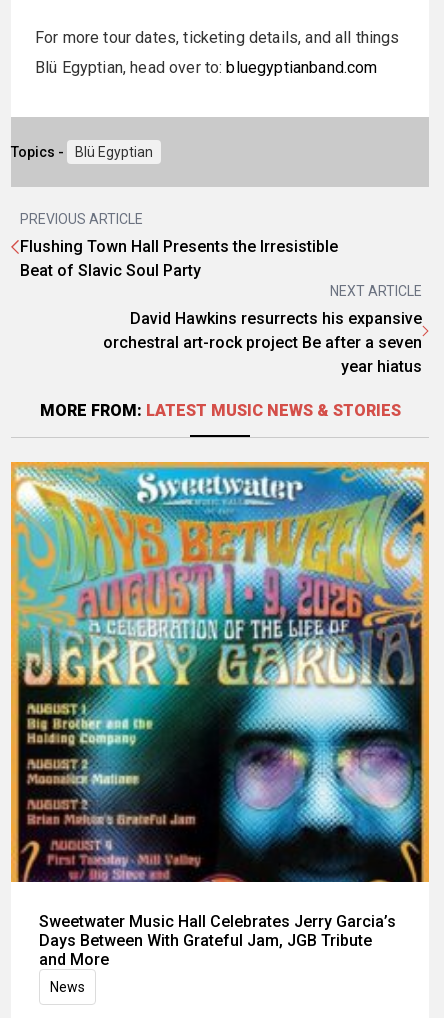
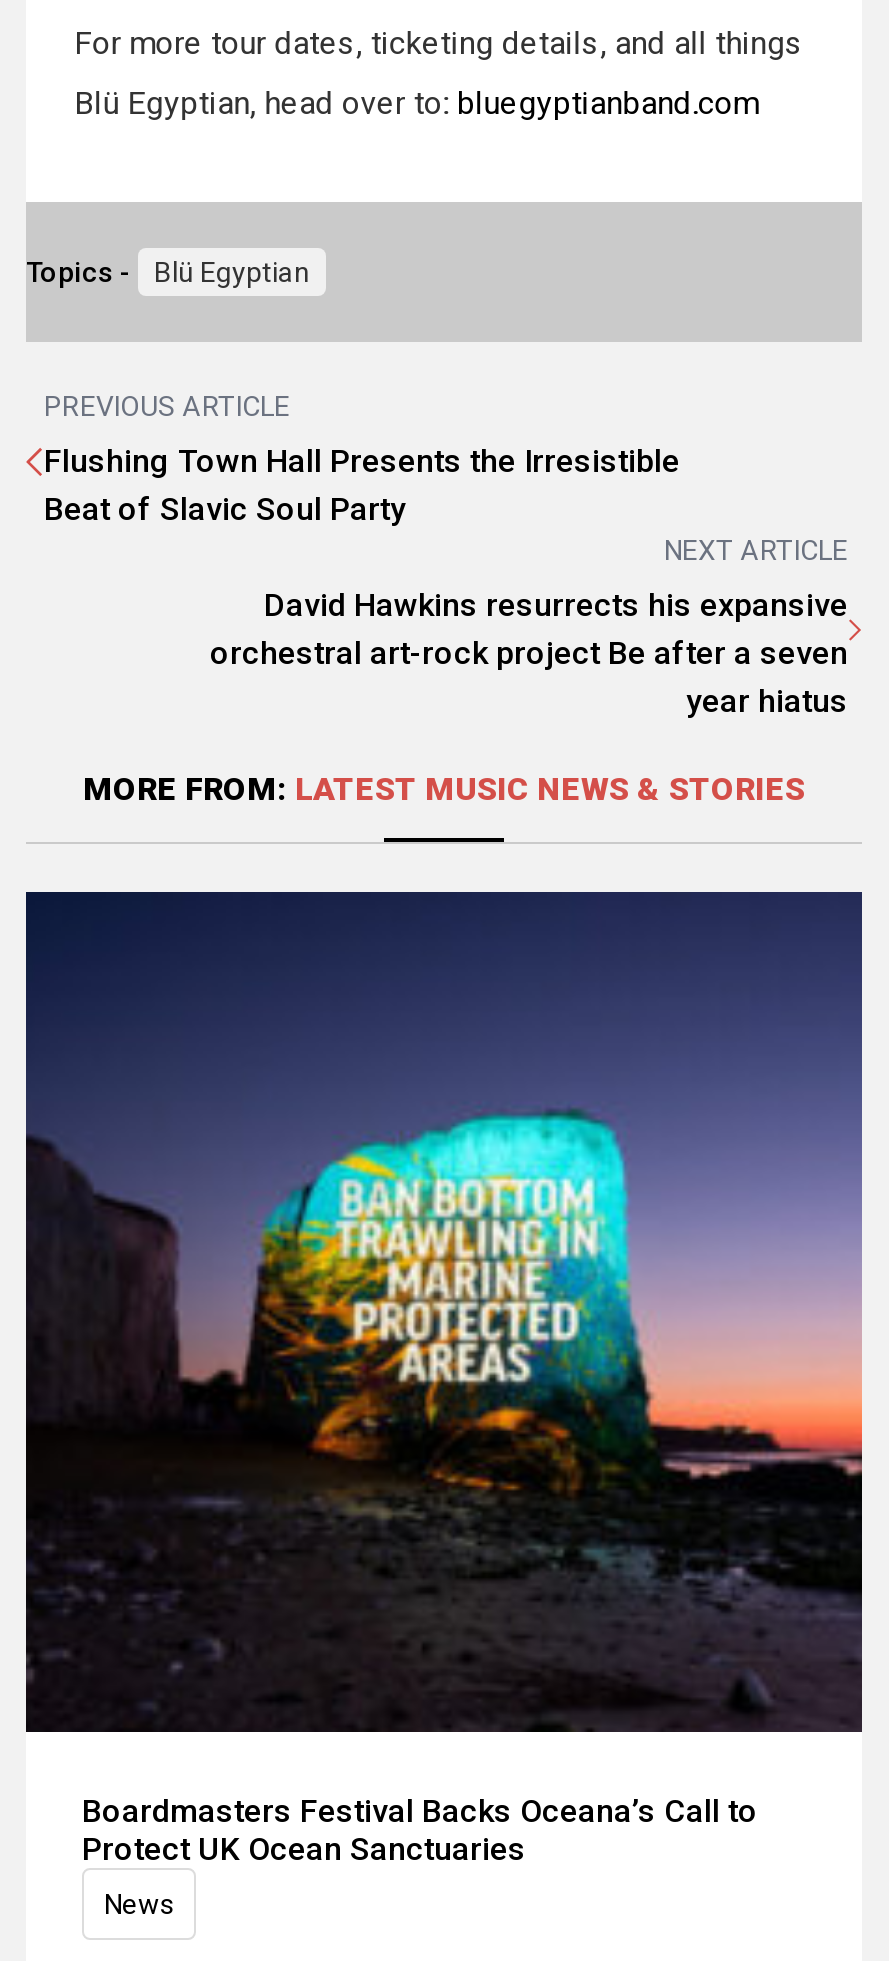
- [image]
- Sweetwater Music Hall Celebrates Jerry Garcia’s
- Days Between With Grateful Jam, JGB Tribute
- and More
+ [image]
+ Boardmasters Festival Backs Oceana’s Call to
+ Protect UK Ocean Sanctuaries
